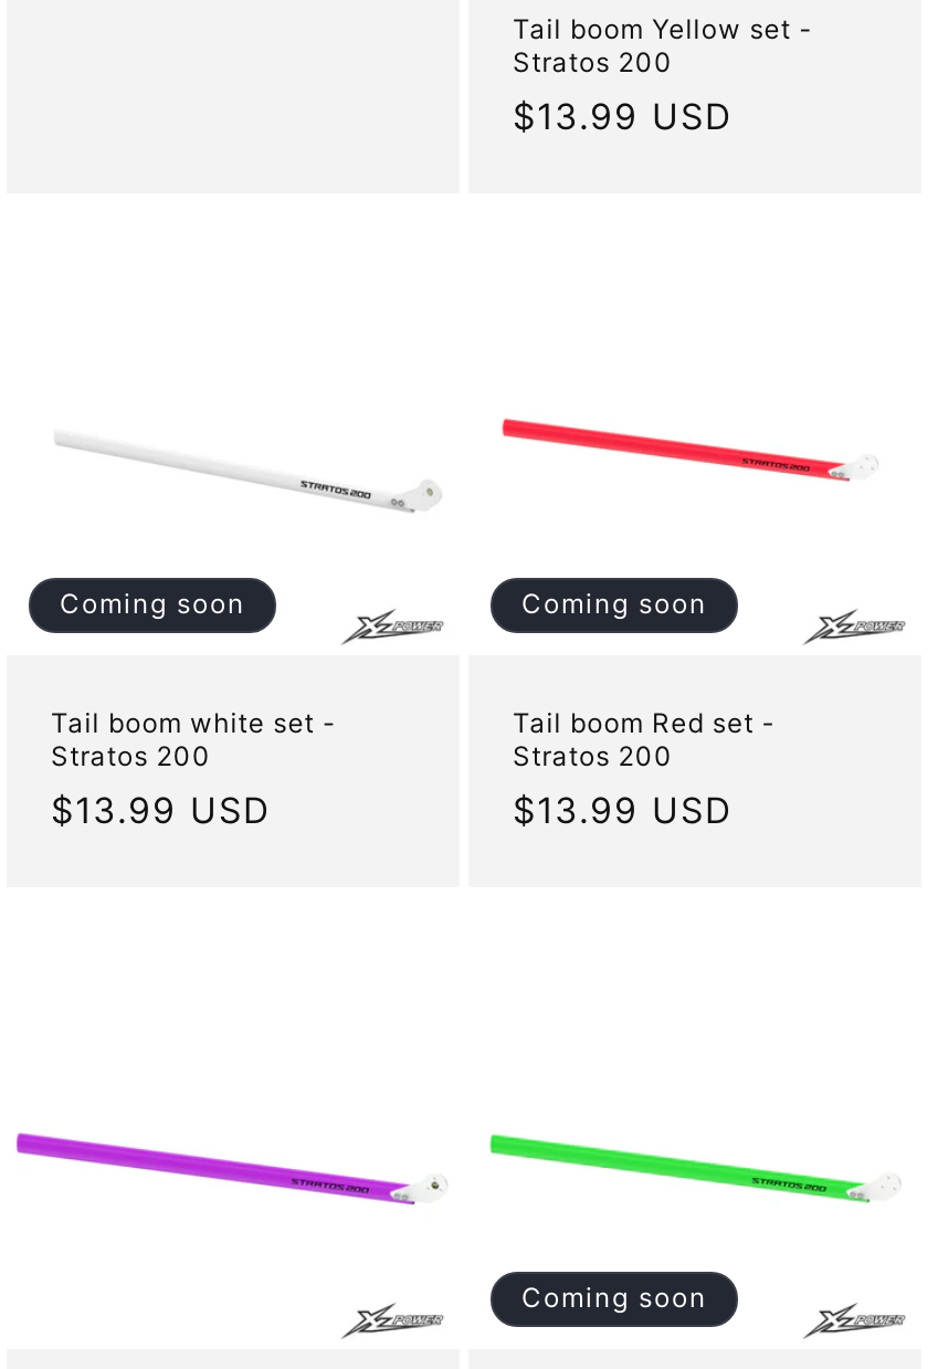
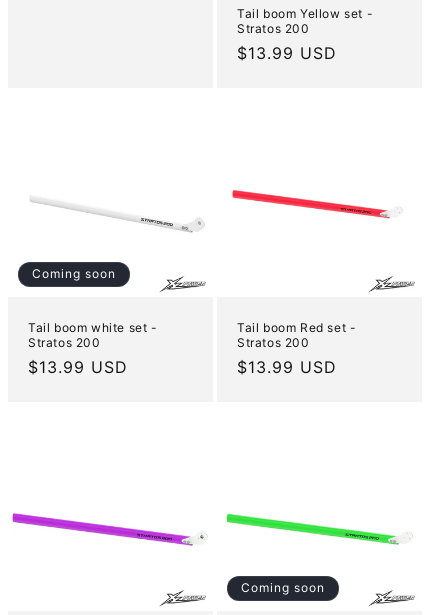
- Coming soon
